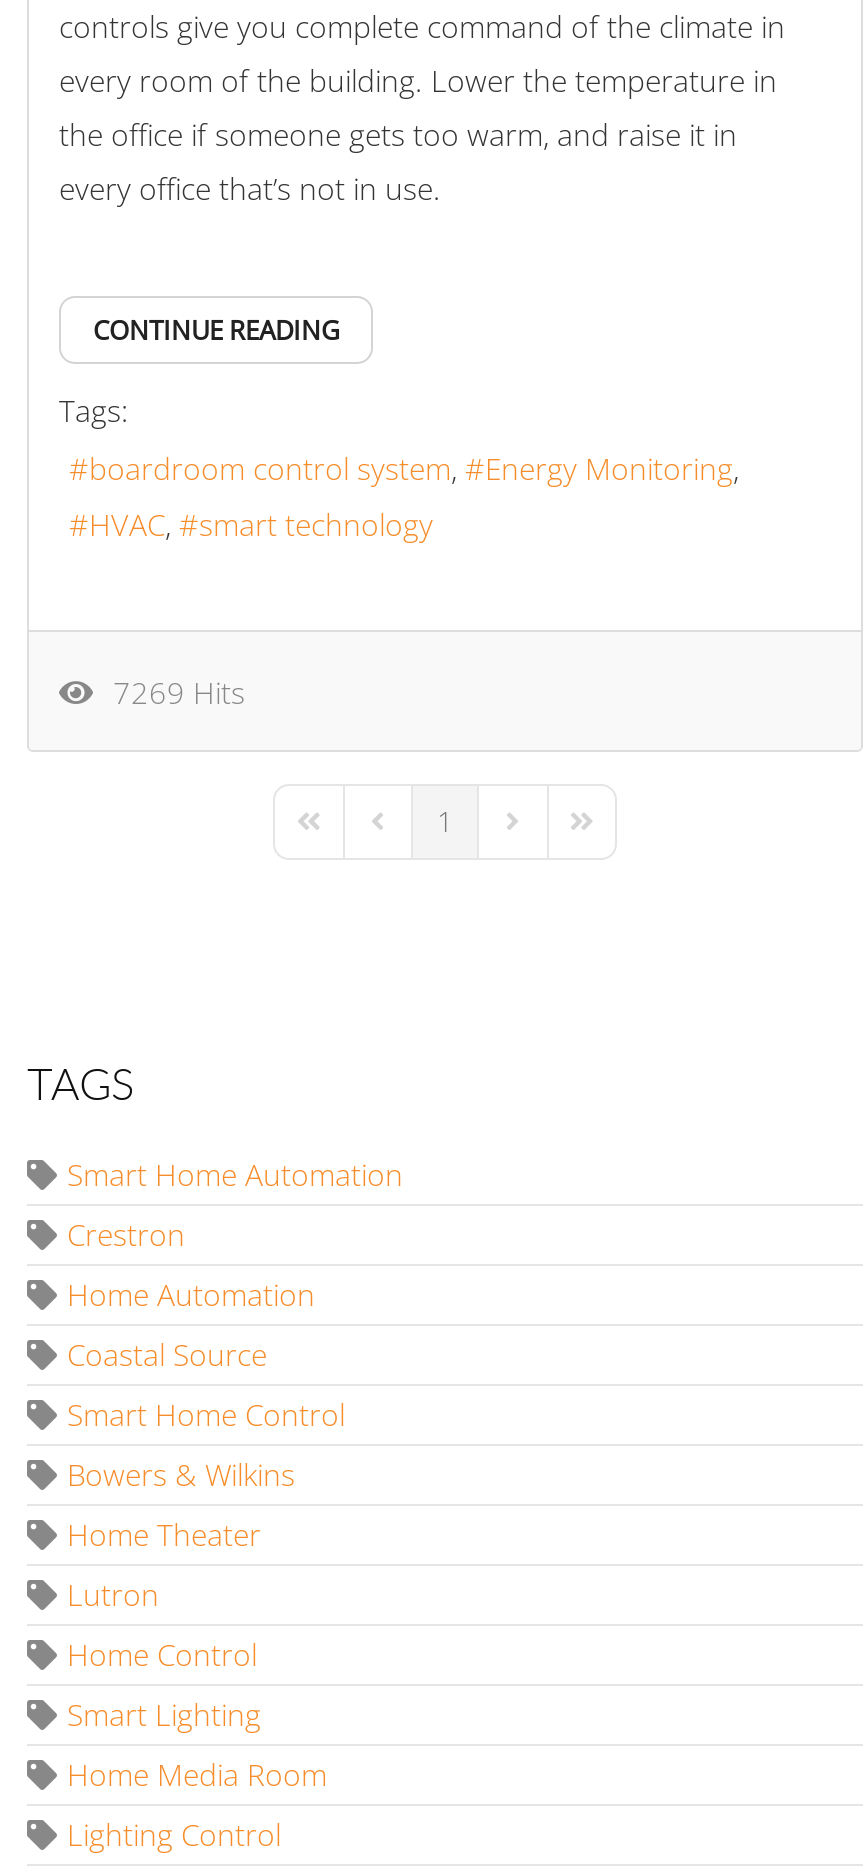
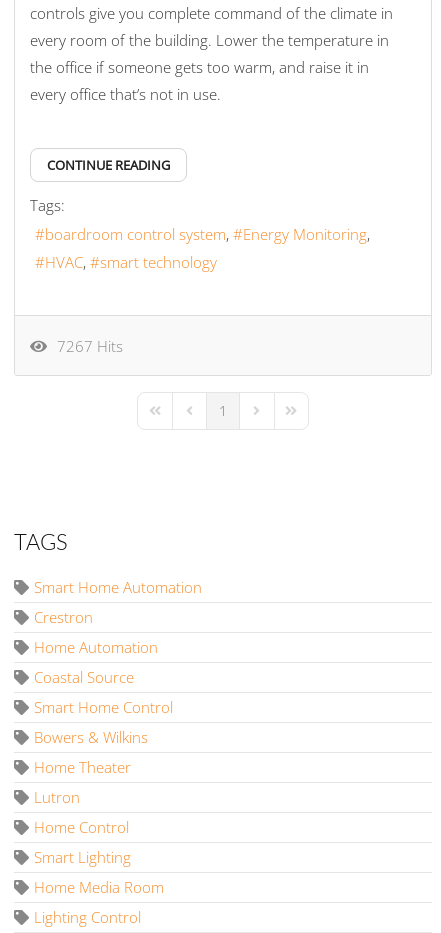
- 7269 Hits
+ 7267 Hits
